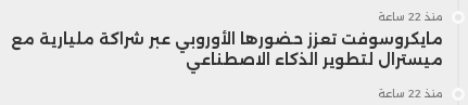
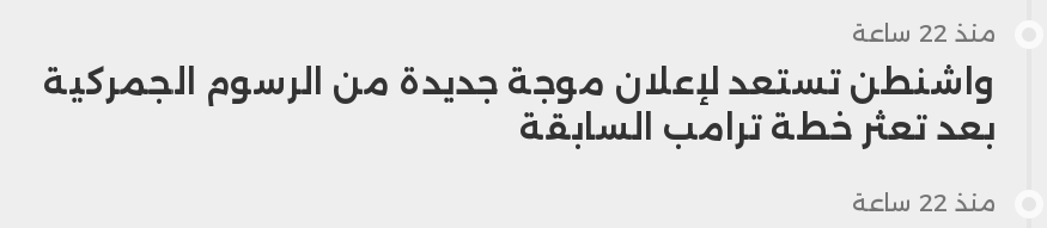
- مايكروسوفت تعزز حضورها الأوروبي عبر شراكة مليارية مع
- ميسترال لتطوير الذكاء الاصطناعي
+ واشنطن تستعد لإعلان موجة جديدة من الرسوم الجمركية
+ بعد تعثر خطة ترامب السابقة
